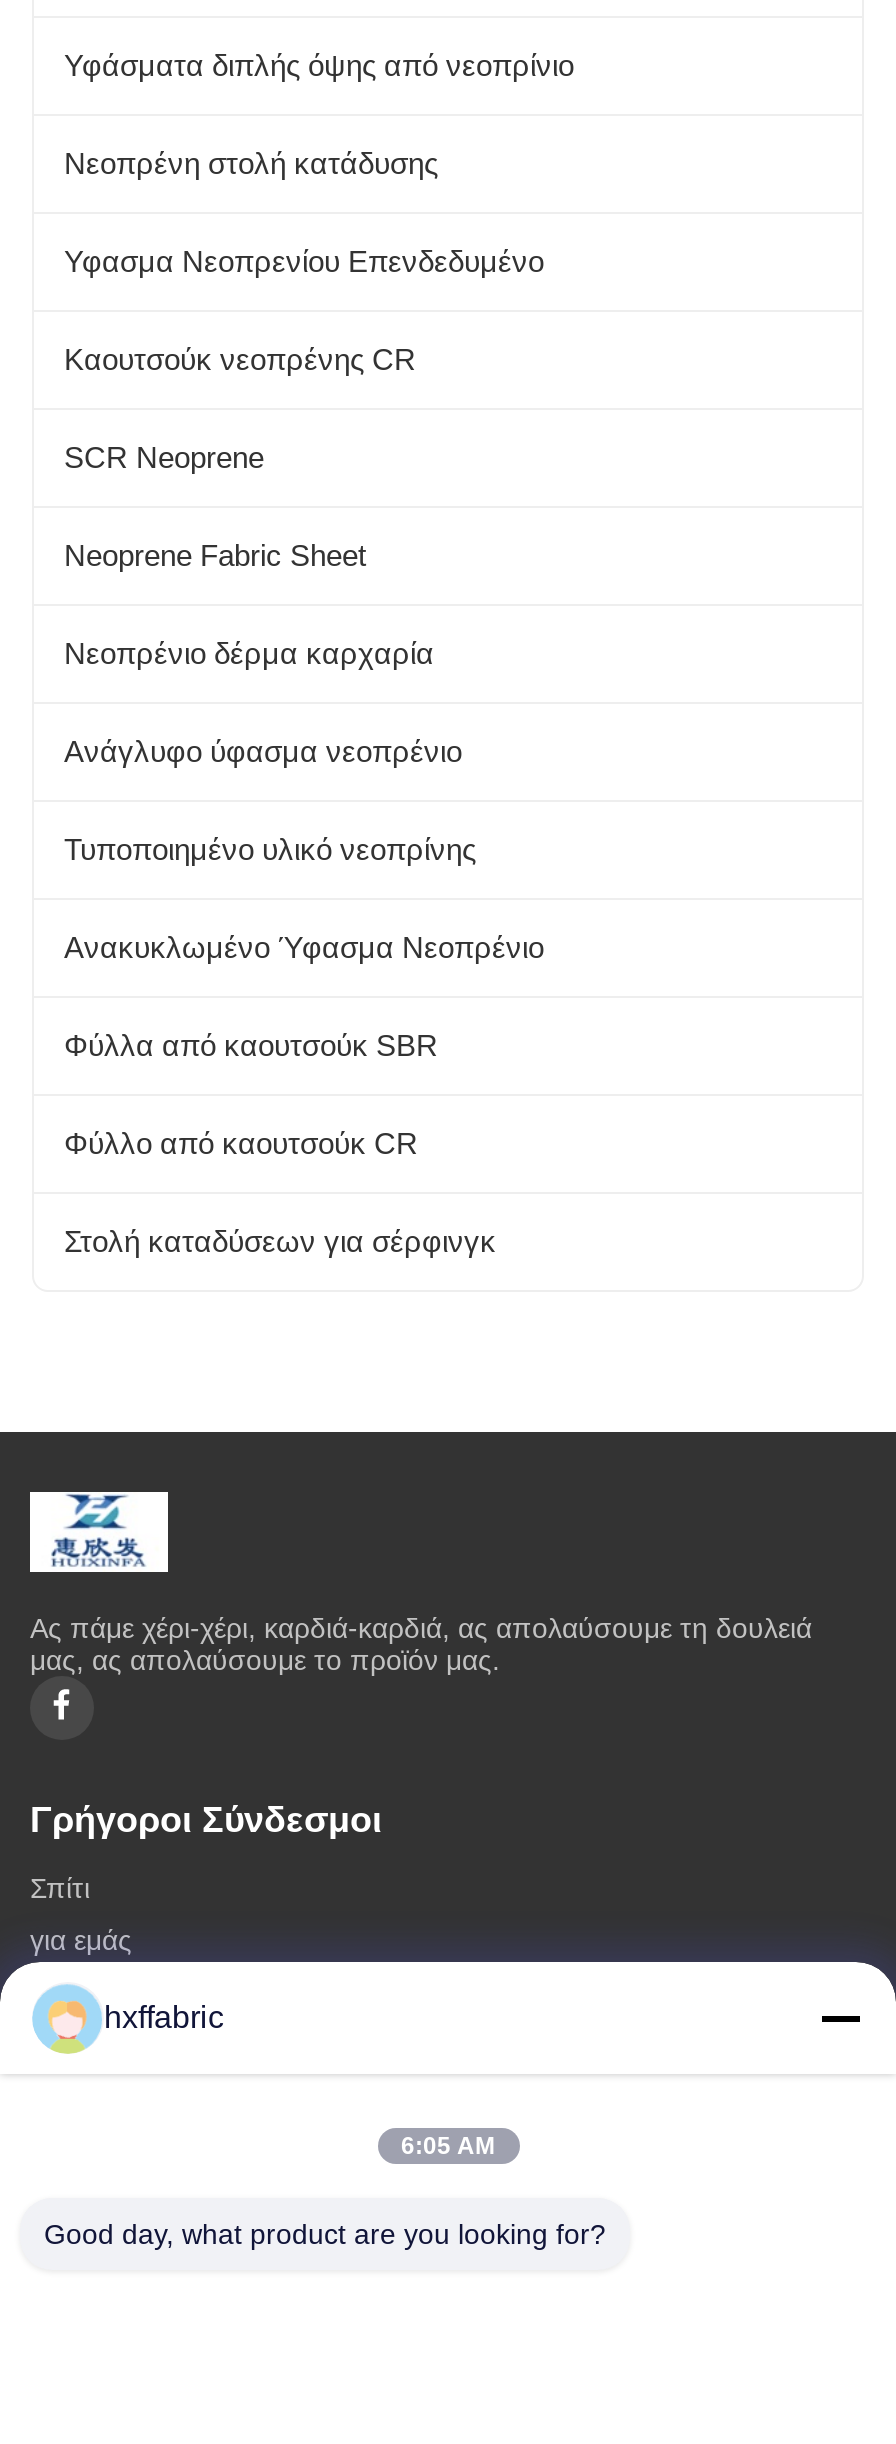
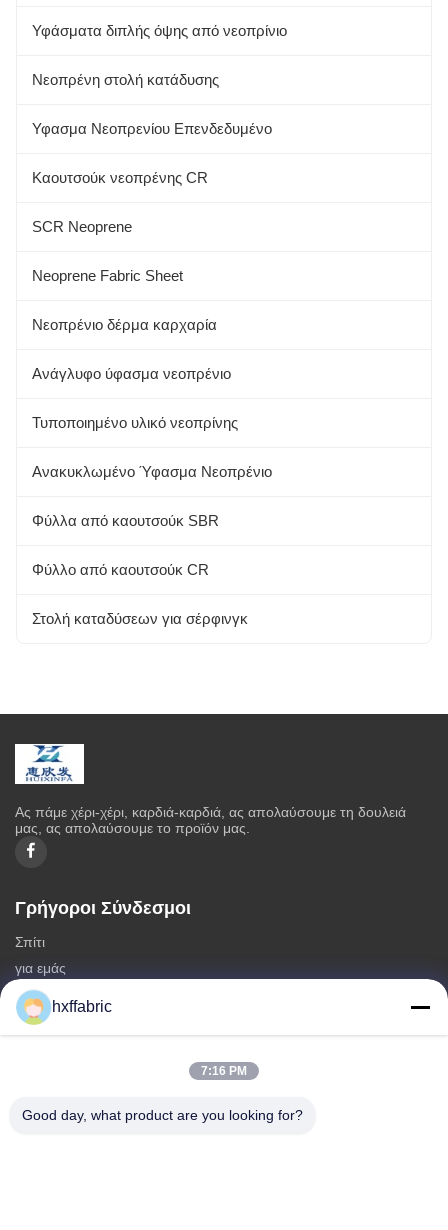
- 6:05 AM
+ 7:16 PM
